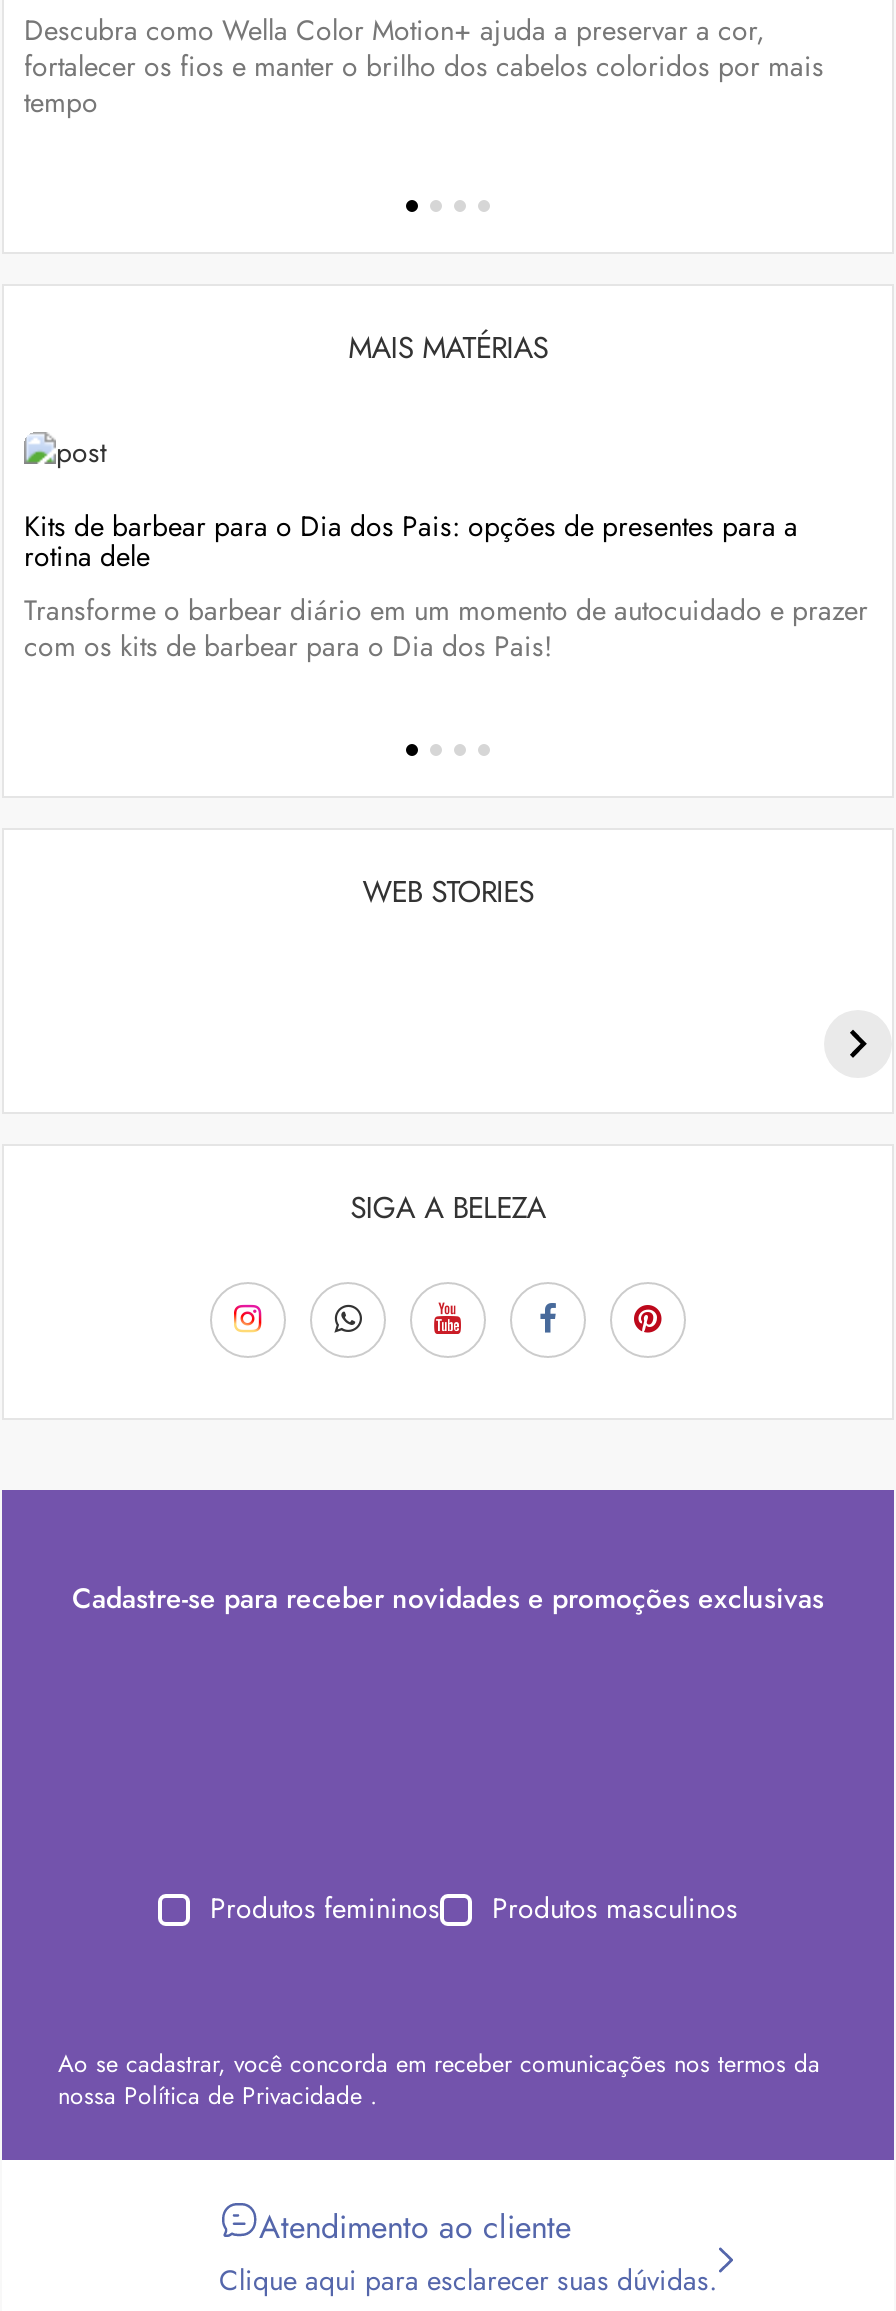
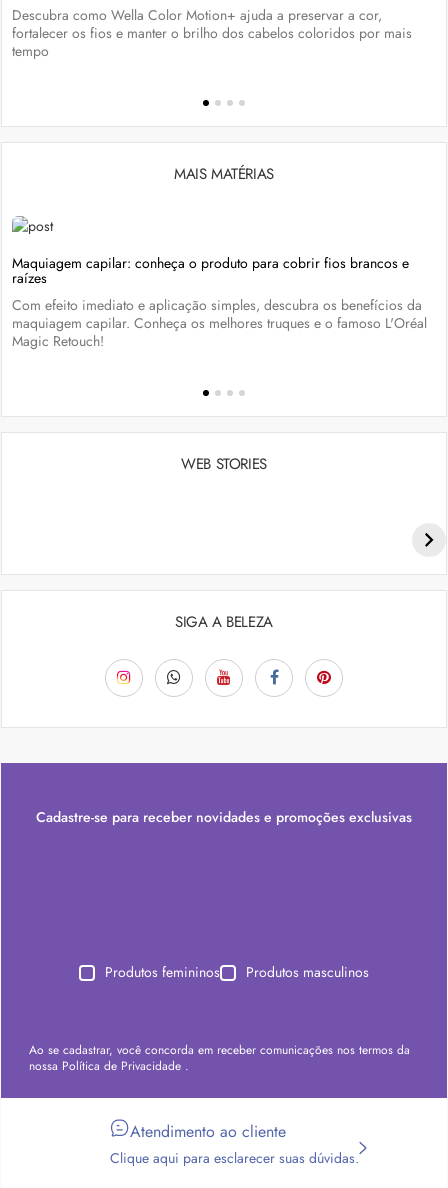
- Kits de barbear para o Dia dos Pais: opções de presentes para a
- rotina dele
- Transforme o barbear diário em um momento de autocuidado e prazer
- com os kits de barbear para o Dia dos Pais!
+ Maquiagem capilar: conheça o produto para cobrir fios brancos e
+ raízes
+ Com efeito imediato e aplicação simples, descubra os benefícios da
+ maquiagem capilar. Conheça os melhores truques e o famoso L'Oréal
+ Magic Retouch!
